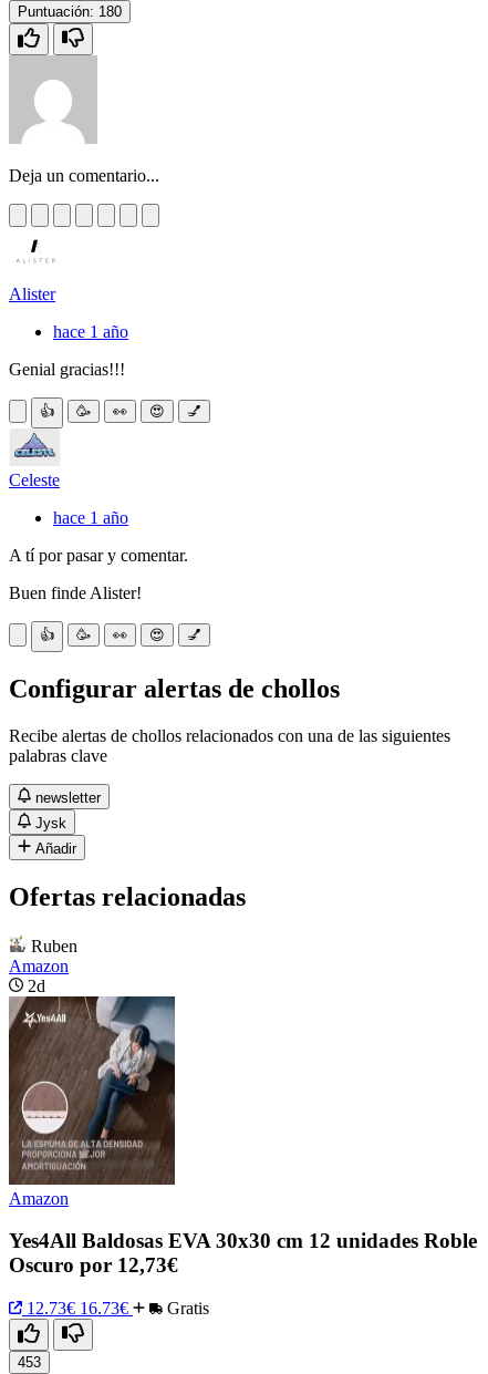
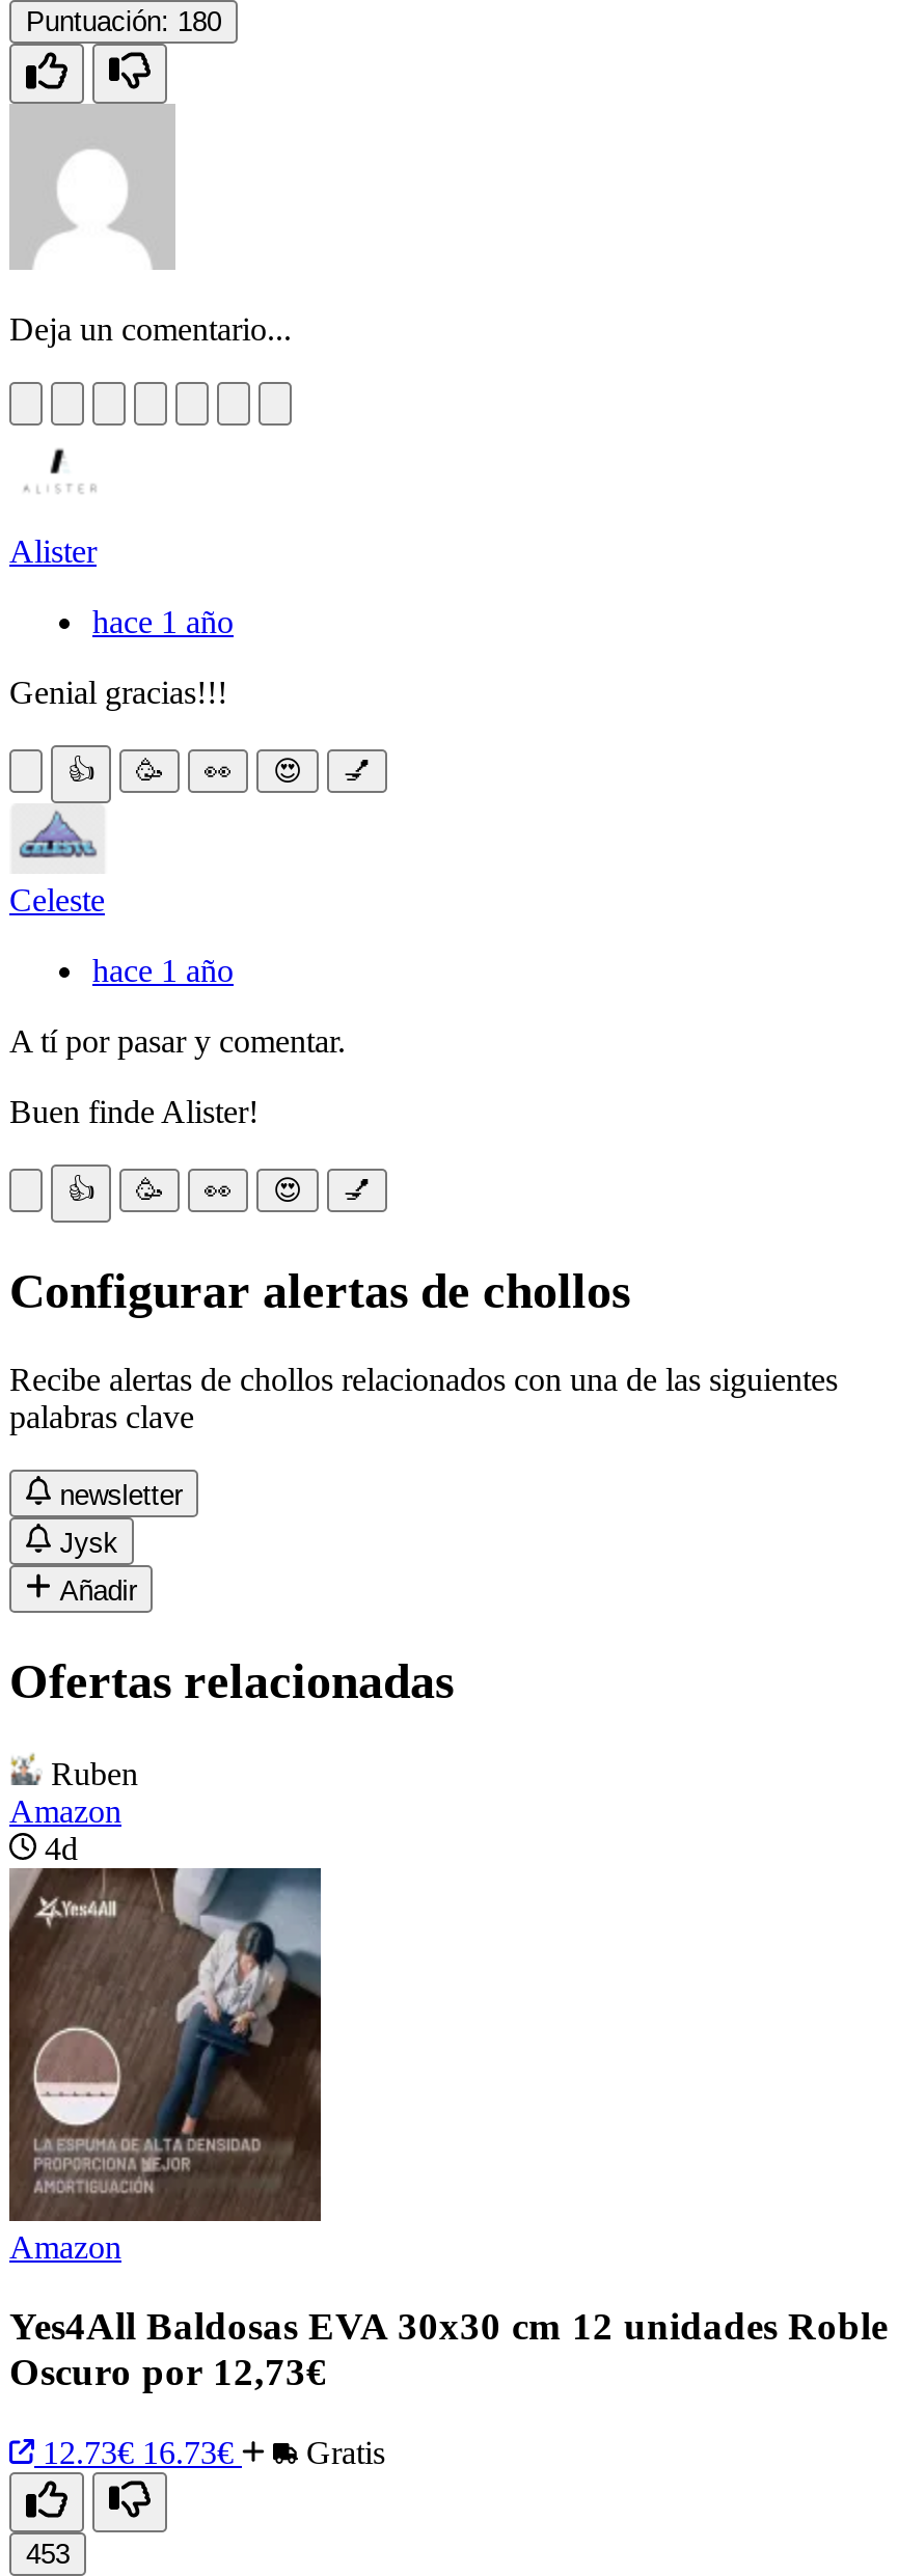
- 2d
+ 4d
